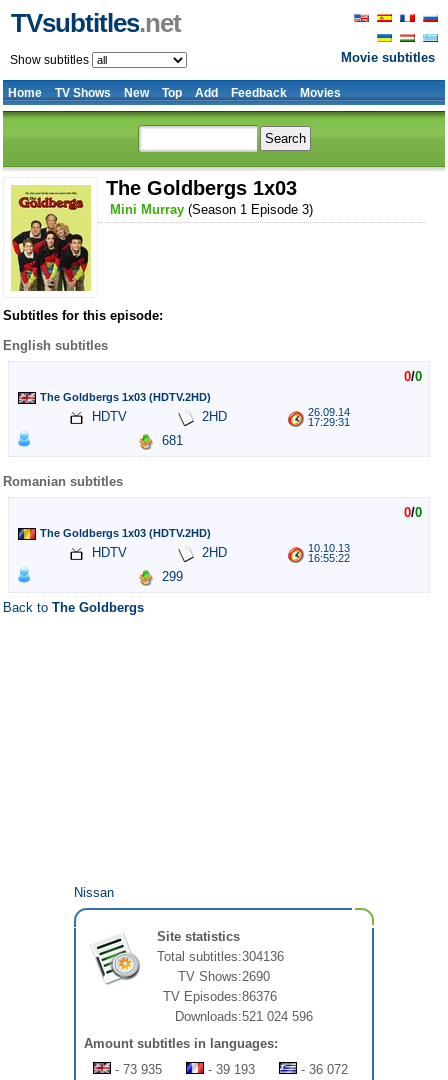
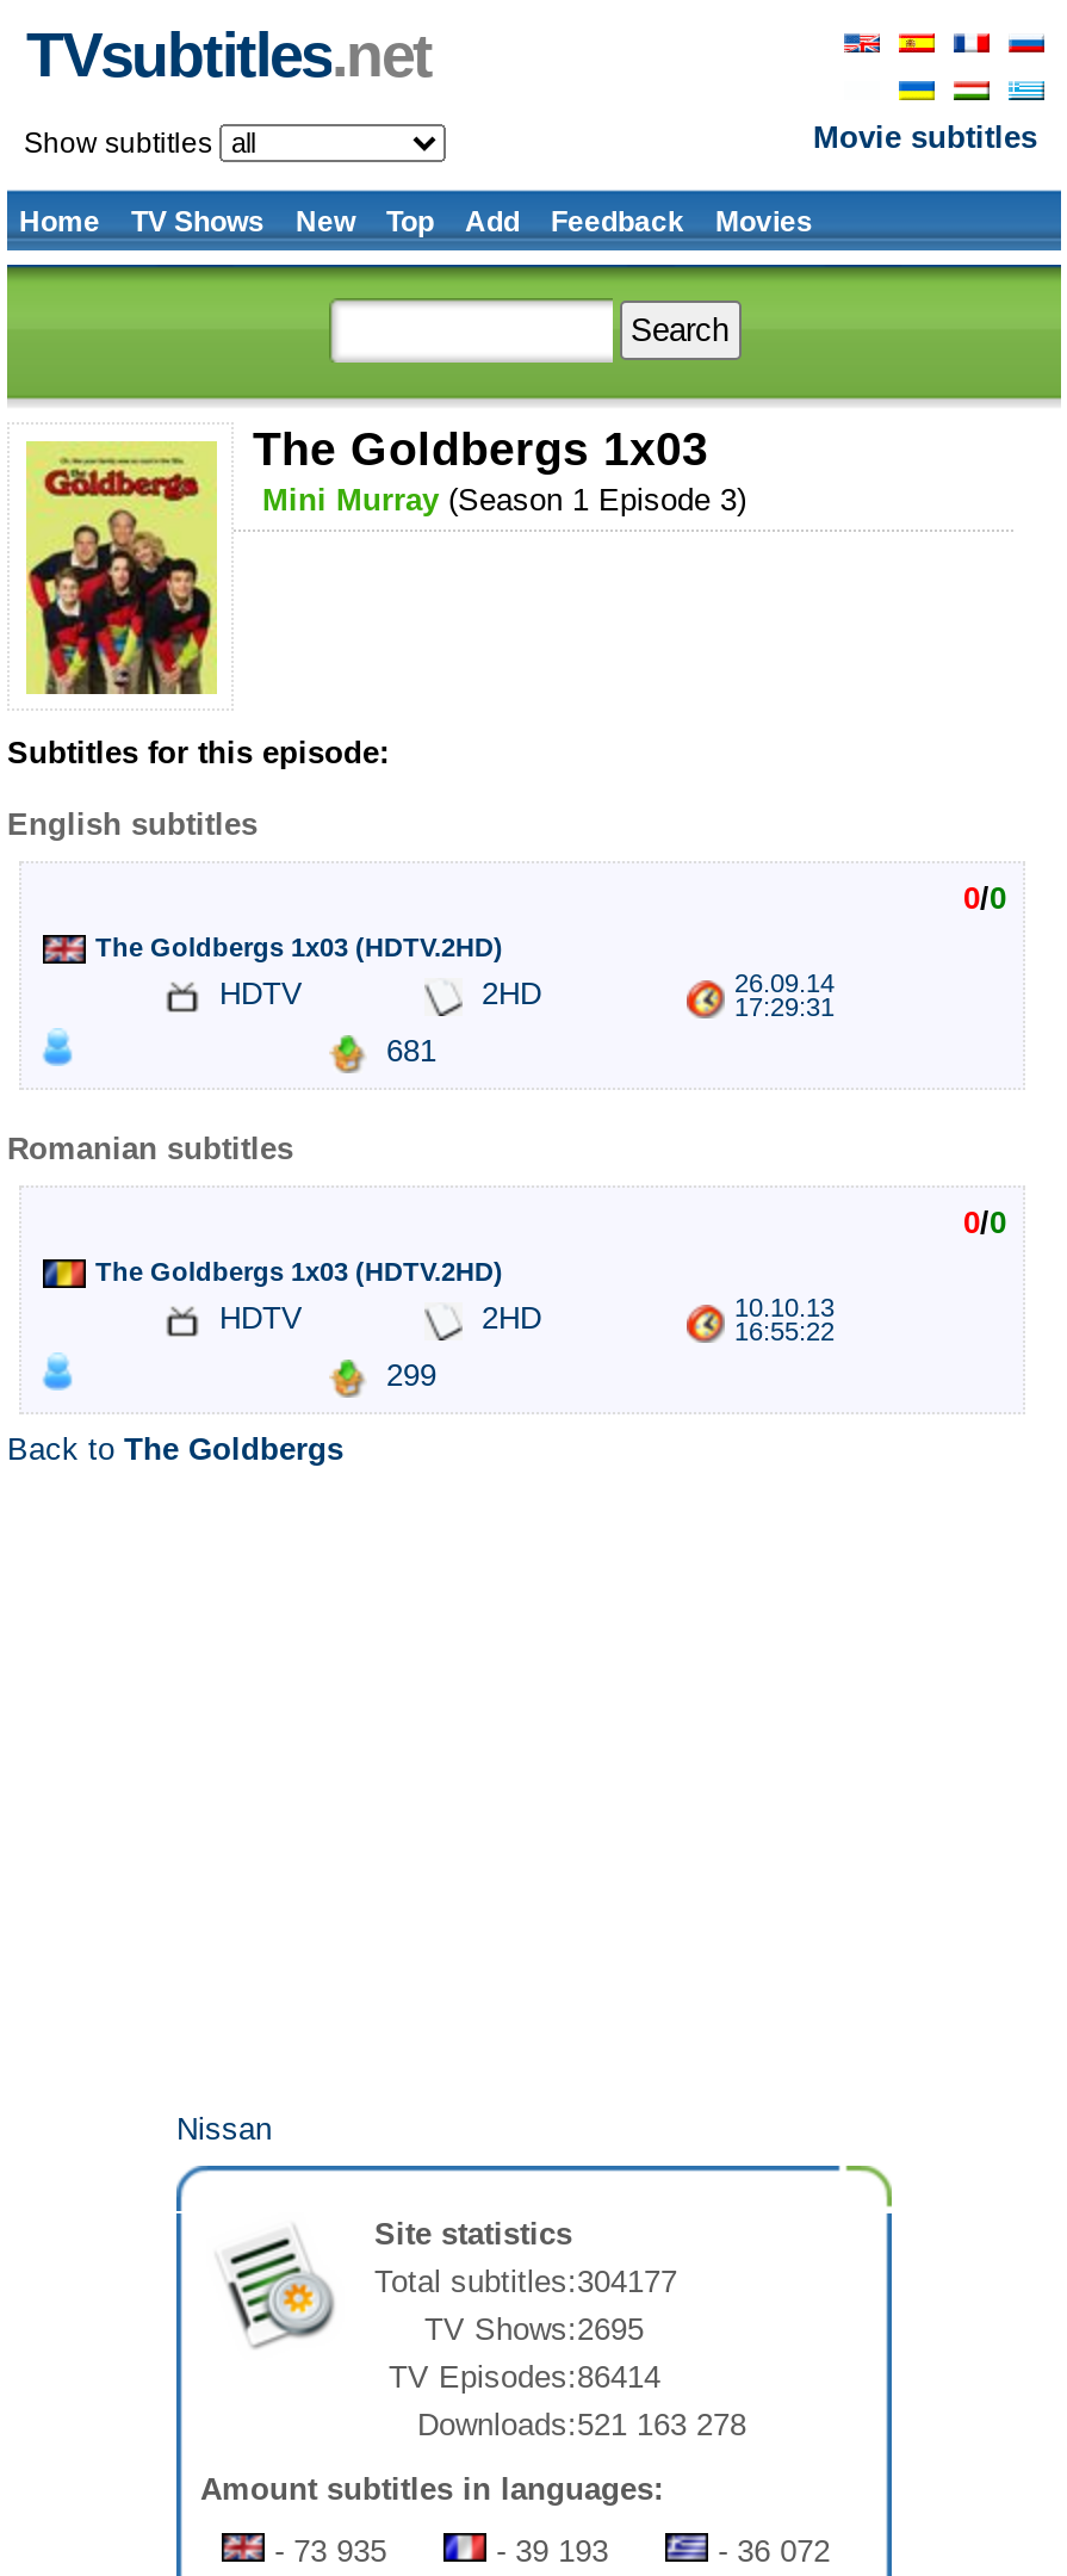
- Total subtitles:304136
+ Total subtitles:304177

- TV Shows:2690
+ TV Shows:2695

- TV Episodes:86376
+ TV Episodes:86414

- Downloads:521 024 596
+ Downloads:521 163 278
